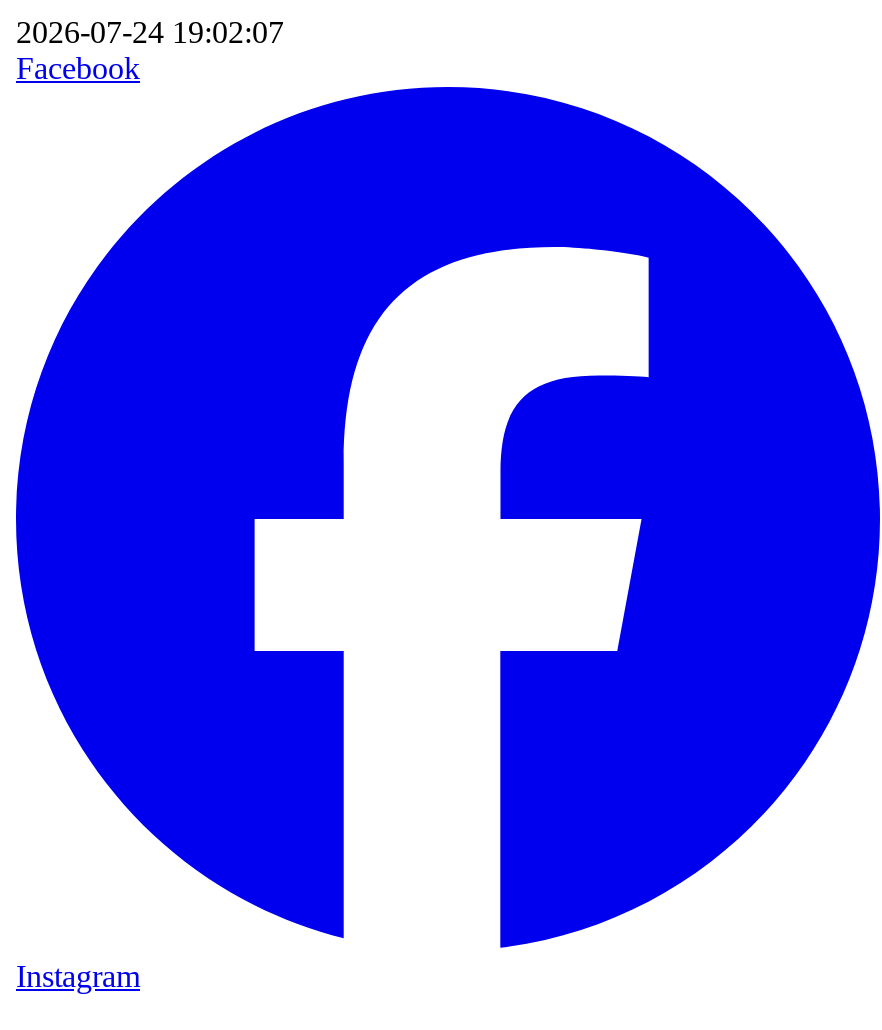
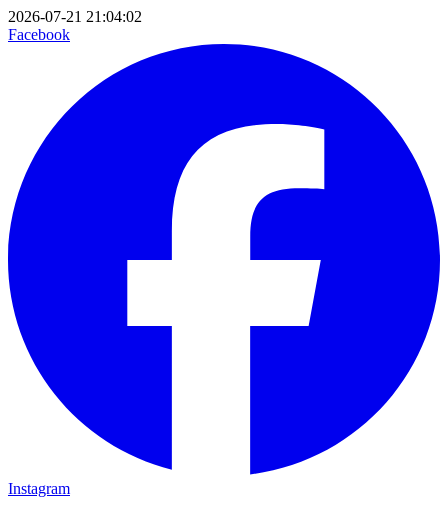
- 2026-07-24 19:02:07
+ 2026-07-21 21:04:02
